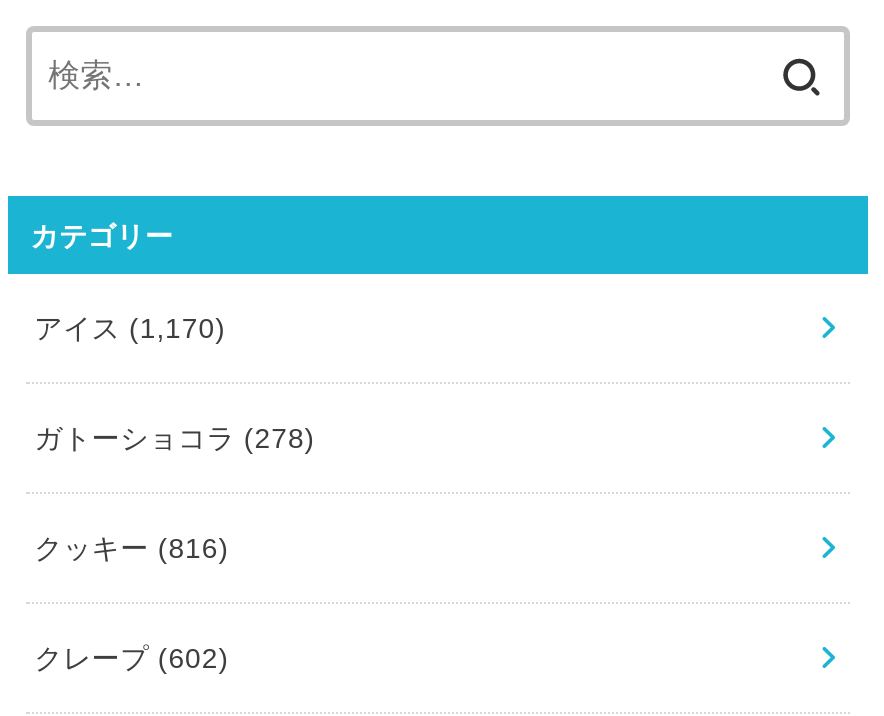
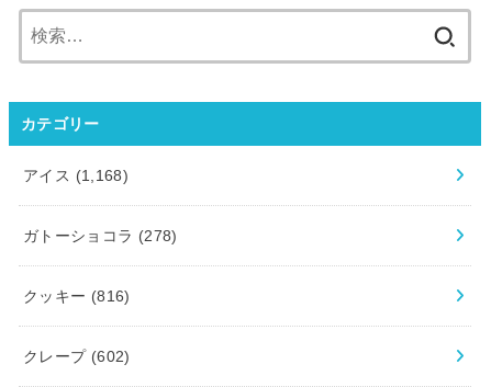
- アイス(1,170)
+ アイス(1,168)
